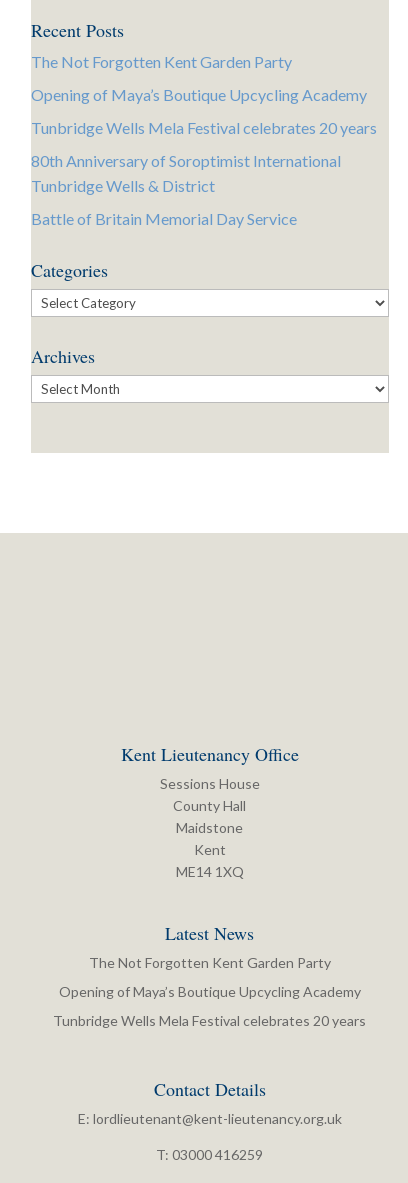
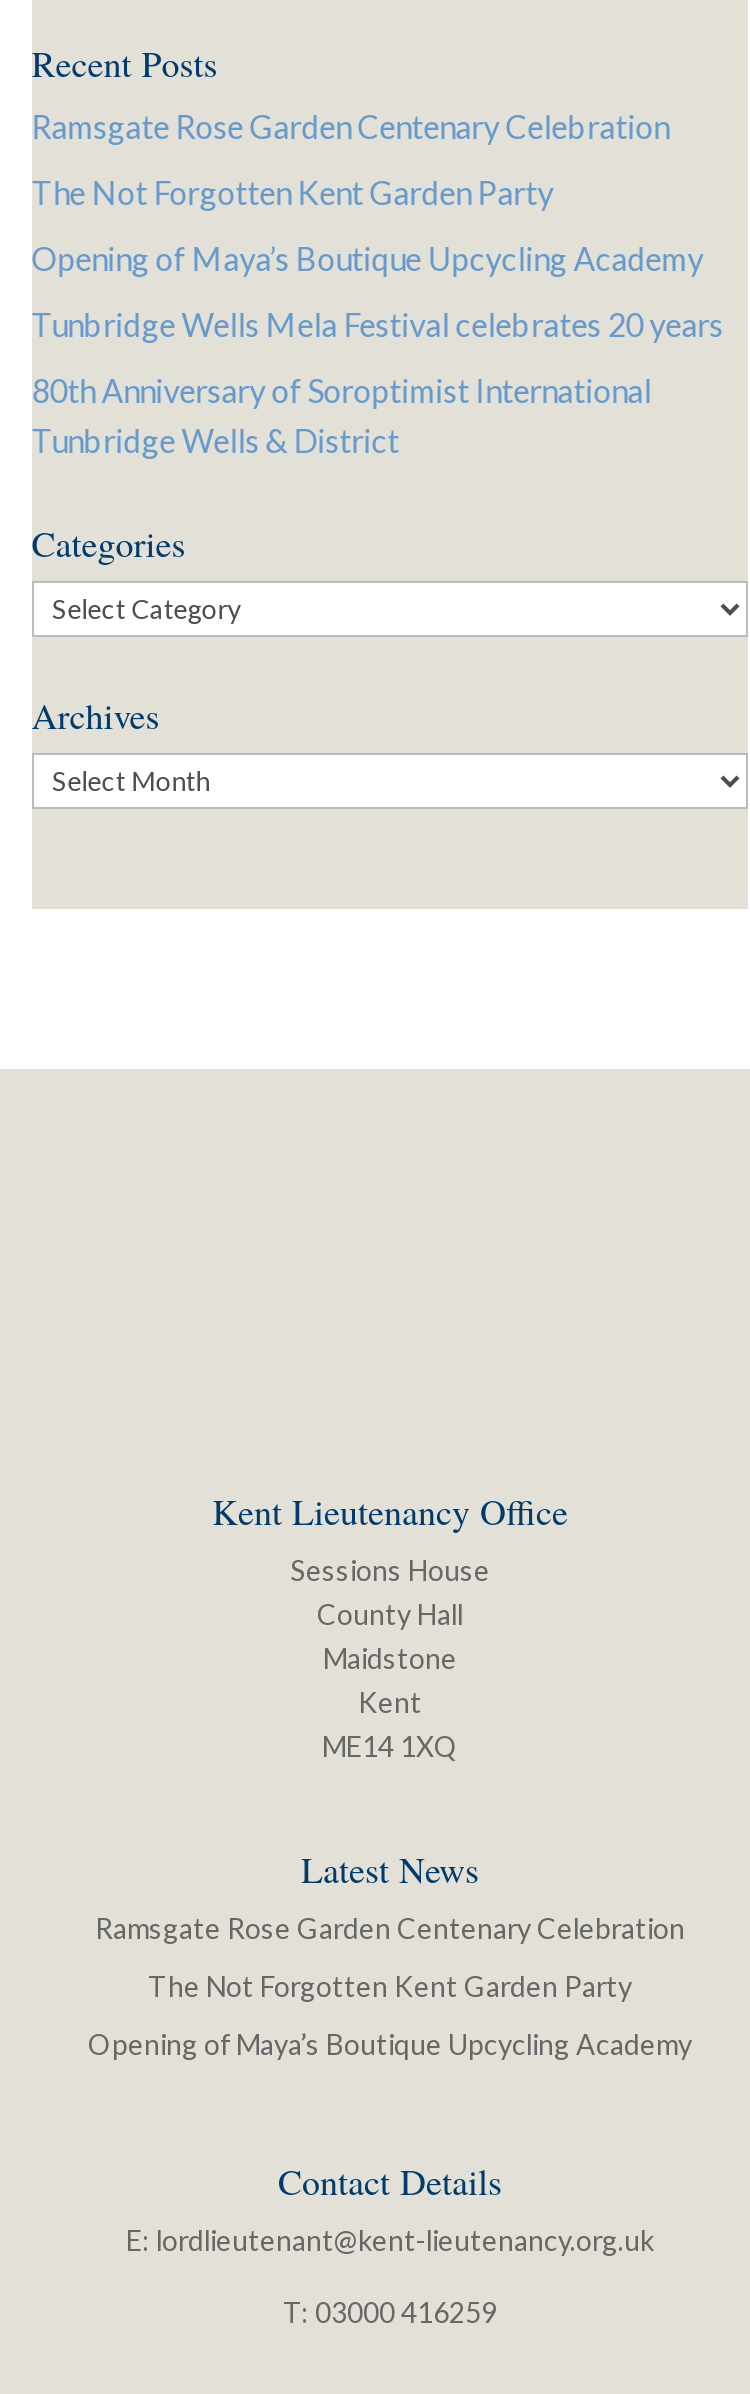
+ Ramsgate Rose Garden Centenary Celebration

moved down: The Not Forgotten Kent Garden Party | Opening of Maya’s Boutique Upcycling Academy | Tunbridge Wells Mela Festival celebrates 20 years | 80th Anniversary of Soroptimist International | Tunbridge Wells & District

- Battle of Britain Memorial Day Service

+ Ramsgate Rose Garden Centenary Celebration

moved down: The Not Forgotten Kent Garden Party | Opening of Maya’s Boutique Upcycling Academy

- Tunbridge Wells Mela Festival celebrates 20 years
